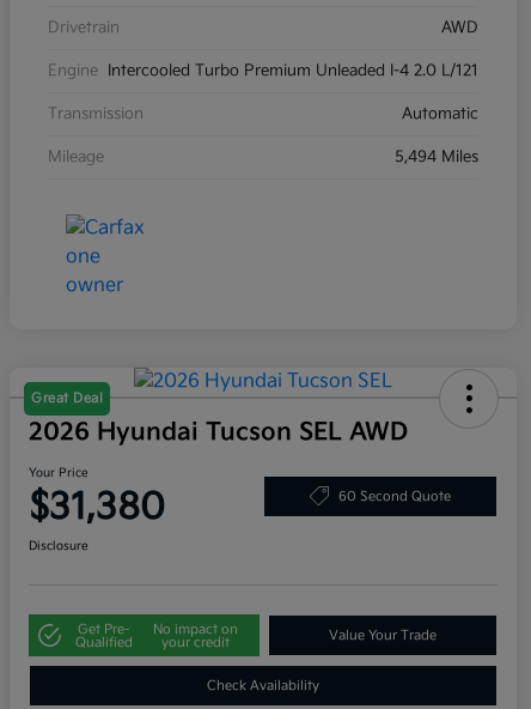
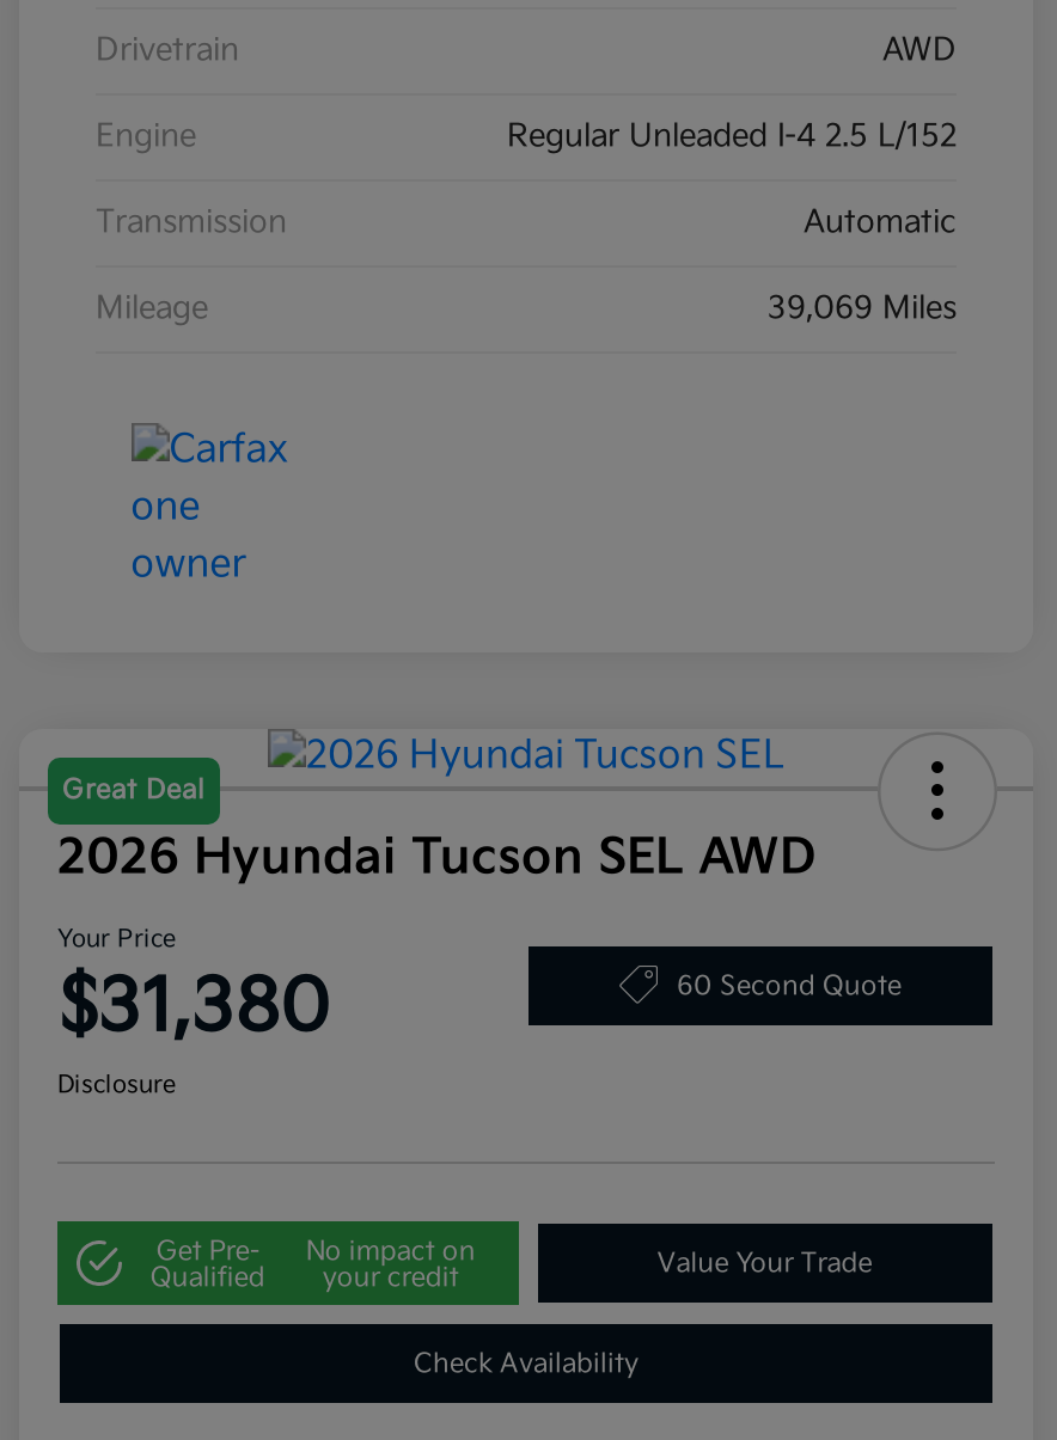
- Engine Intercooled Turbo Premium Unleaded I-4 2.0 L/121
+ Engine
+ Regular Unleaded I-4 2.5 L/152

- 5,494 Miles
+ 39,069 Miles
